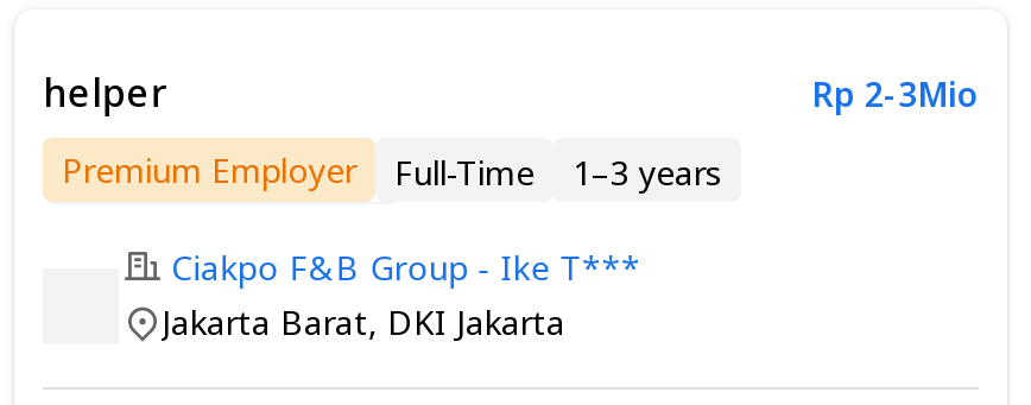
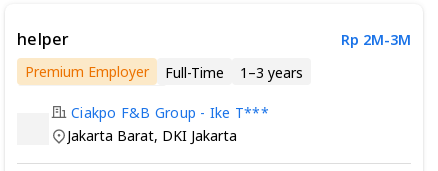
- Rp 2-3Mio
+ Rp 2M-3M
